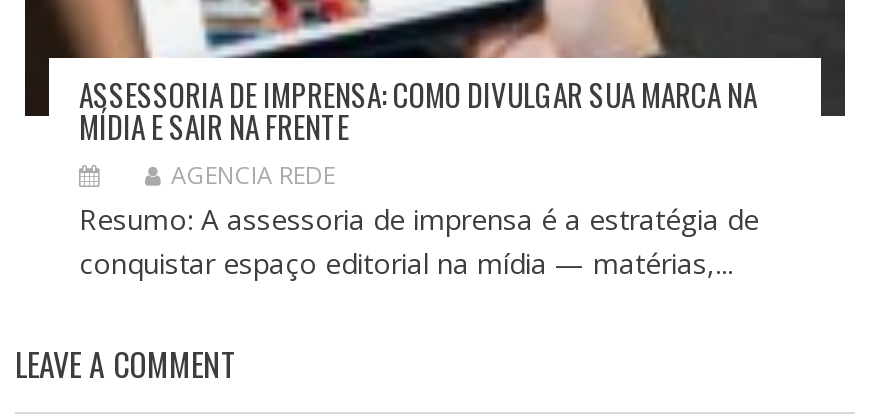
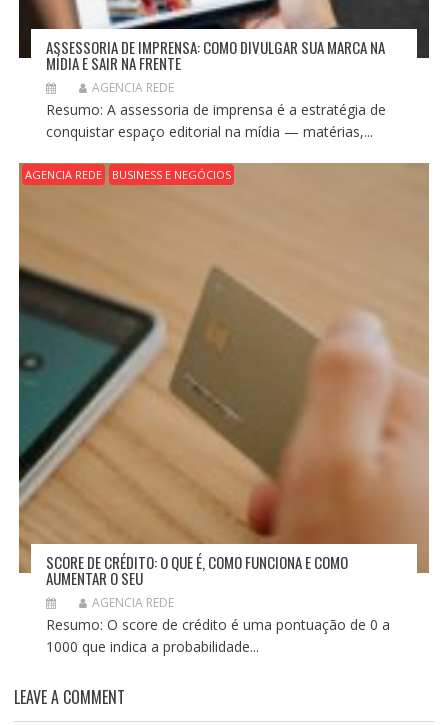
+ [image]
+ AGENCIA REDE
+ BUSINESS E NEGÓCIOS

+ SCORE DE CRÉDITO: O QUE É, COMO FUNCIONA E COMO
+ AUMENTAR O SEU
+ AGENCIA REDE
+ Resumo: O score de crédito é uma pontuação de 0 a
+ 1000 que indica a probabilidade...
